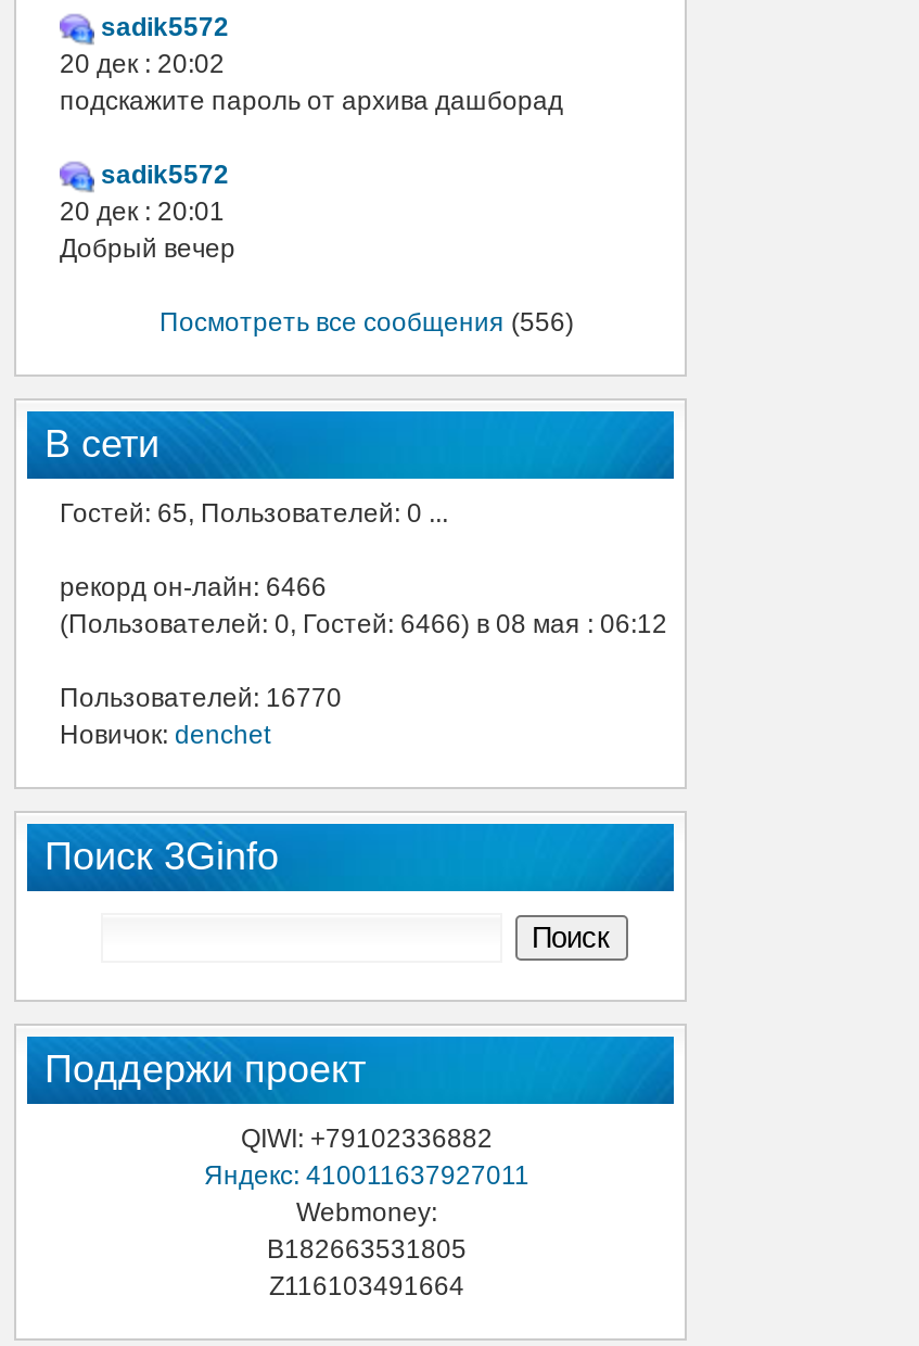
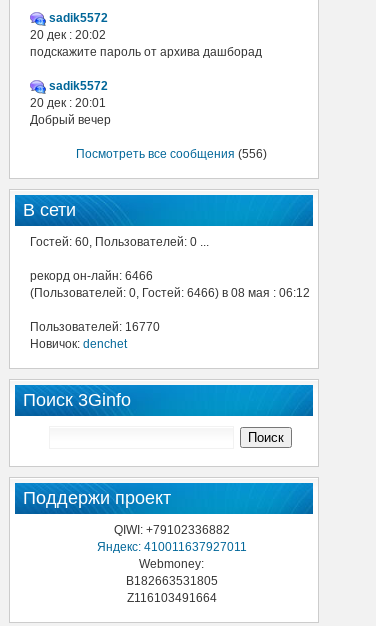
- Гостей: 65, Пользователей: 0 ...
+ Гостей: 60, Пользователей: 0 ...
